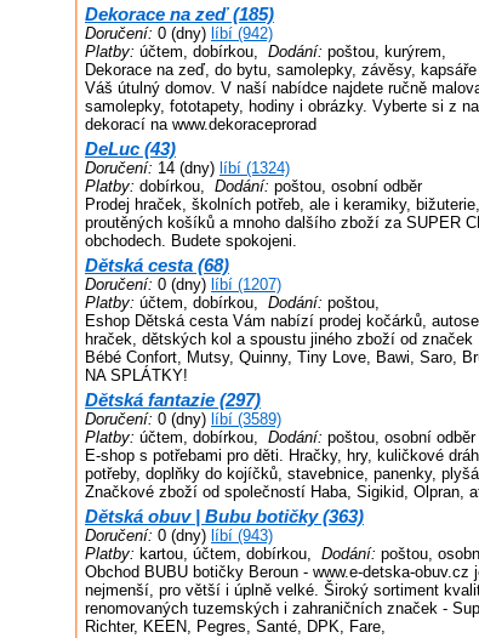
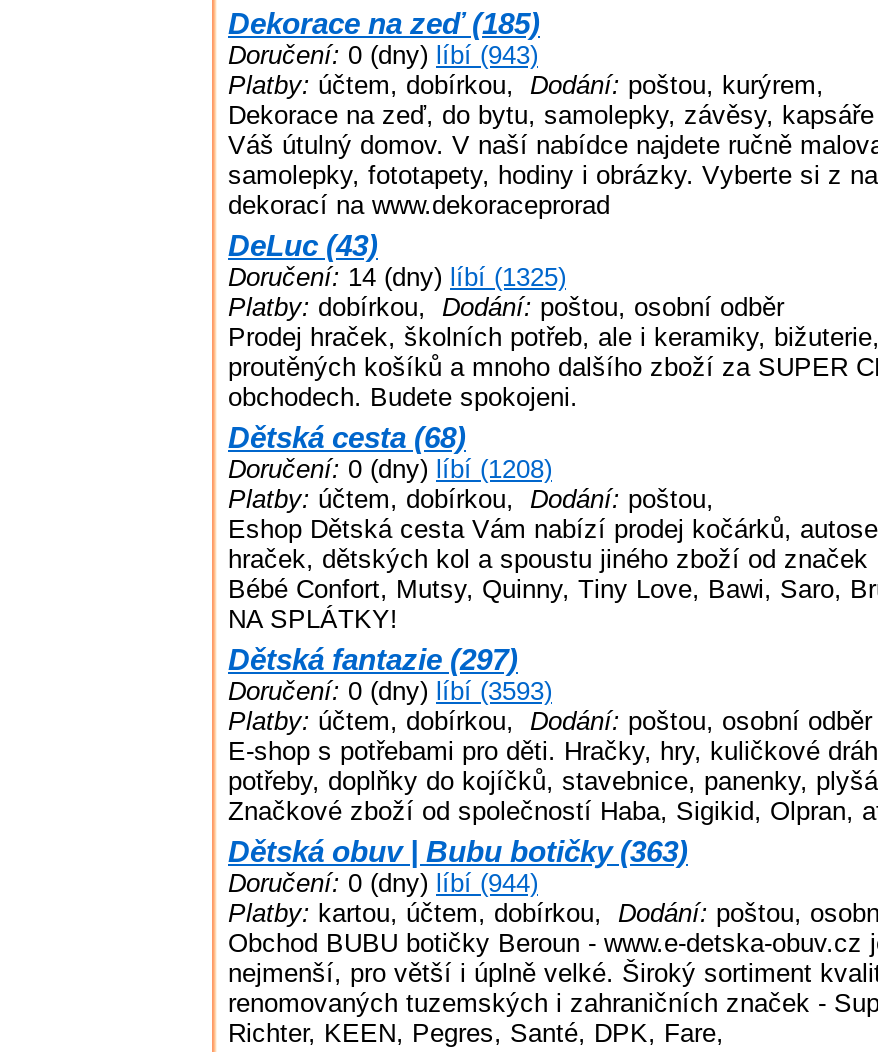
- Doručení: 0 (dny) líbí (942)

- Doručení: 14 (dny) líbí (1324)
+ Doručení: 14 (dny) líbí (1325)

- Doručení: 0 (dny) líbí (1207)
+ Doručení: 0 (dny) líbí (1208)

- Doručení: 0 (dny) líbí (3589)
+ Doručení: 0 (dny) líbí (3593)

moved up: Doručení: 0 (dny) líbí (943)

+ Doručení: 0 (dny) líbí (944)
